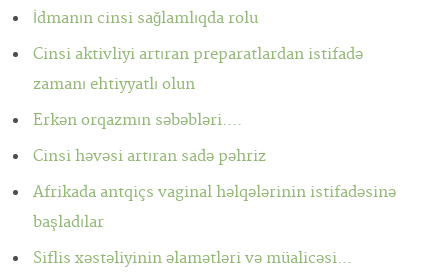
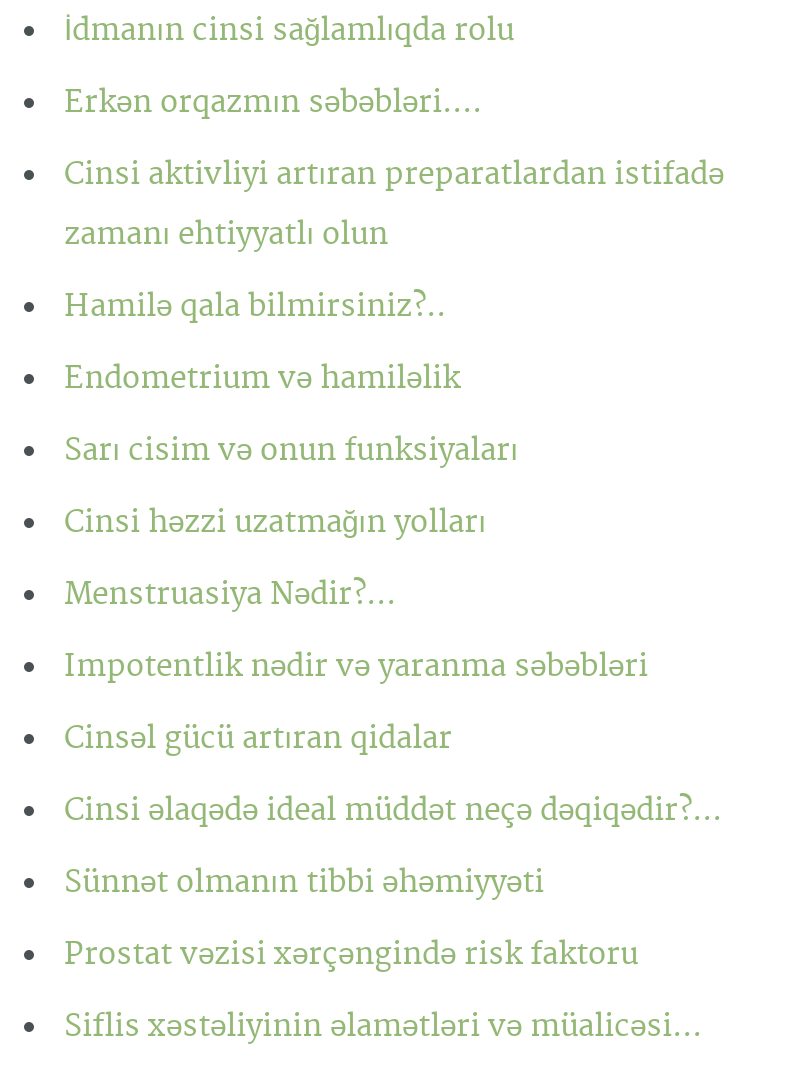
moved up: Erkən orqazmın səbəbləri....

- Cinsi həvəsi artıran sadə pəhriz
- Afrikada antqiçs vaginal həlqələrinin istifadəsinə
- başladılar
+ Hamilə qala bilmirsiniz?..
+ Endometrium və hamiləlik
+ Sarı cisim və onun funksiyaları
+ Cinsi həzzi uzatmağın yolları
+ Menstruasiya Nədir?...
+ Impotentlik nədir və yaranma səbəbləri
+ Cinsəl gücü artıran qidalar
+ Cinsi əlaqədə ideal müddət neçə dəqiqədir?...
+ Sünnət olmanın tibbi əhəmiyyəti
+ Prostat vəzisi xərçəngində risk faktoru
